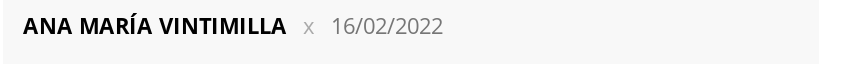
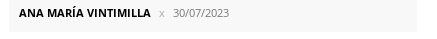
- ANA MARÍA VINTIMILLA 16/02/2022
+ ANA MARÍA VINTIMILLA 30/07/2023
